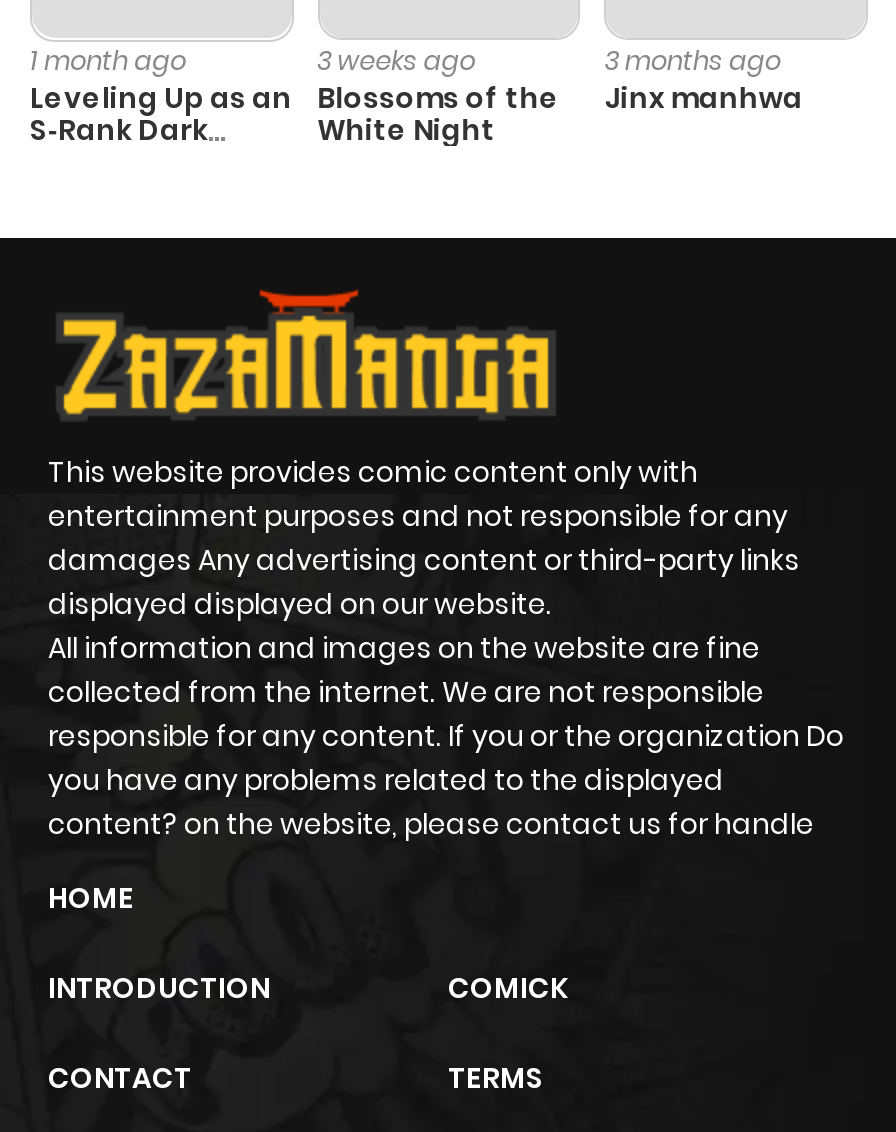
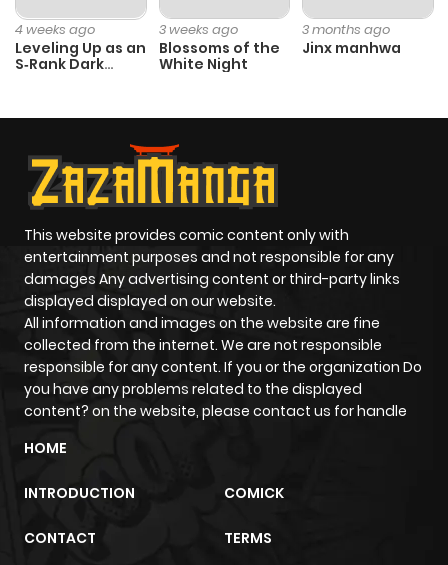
- 1 month ago
+ 4 weeks ago
